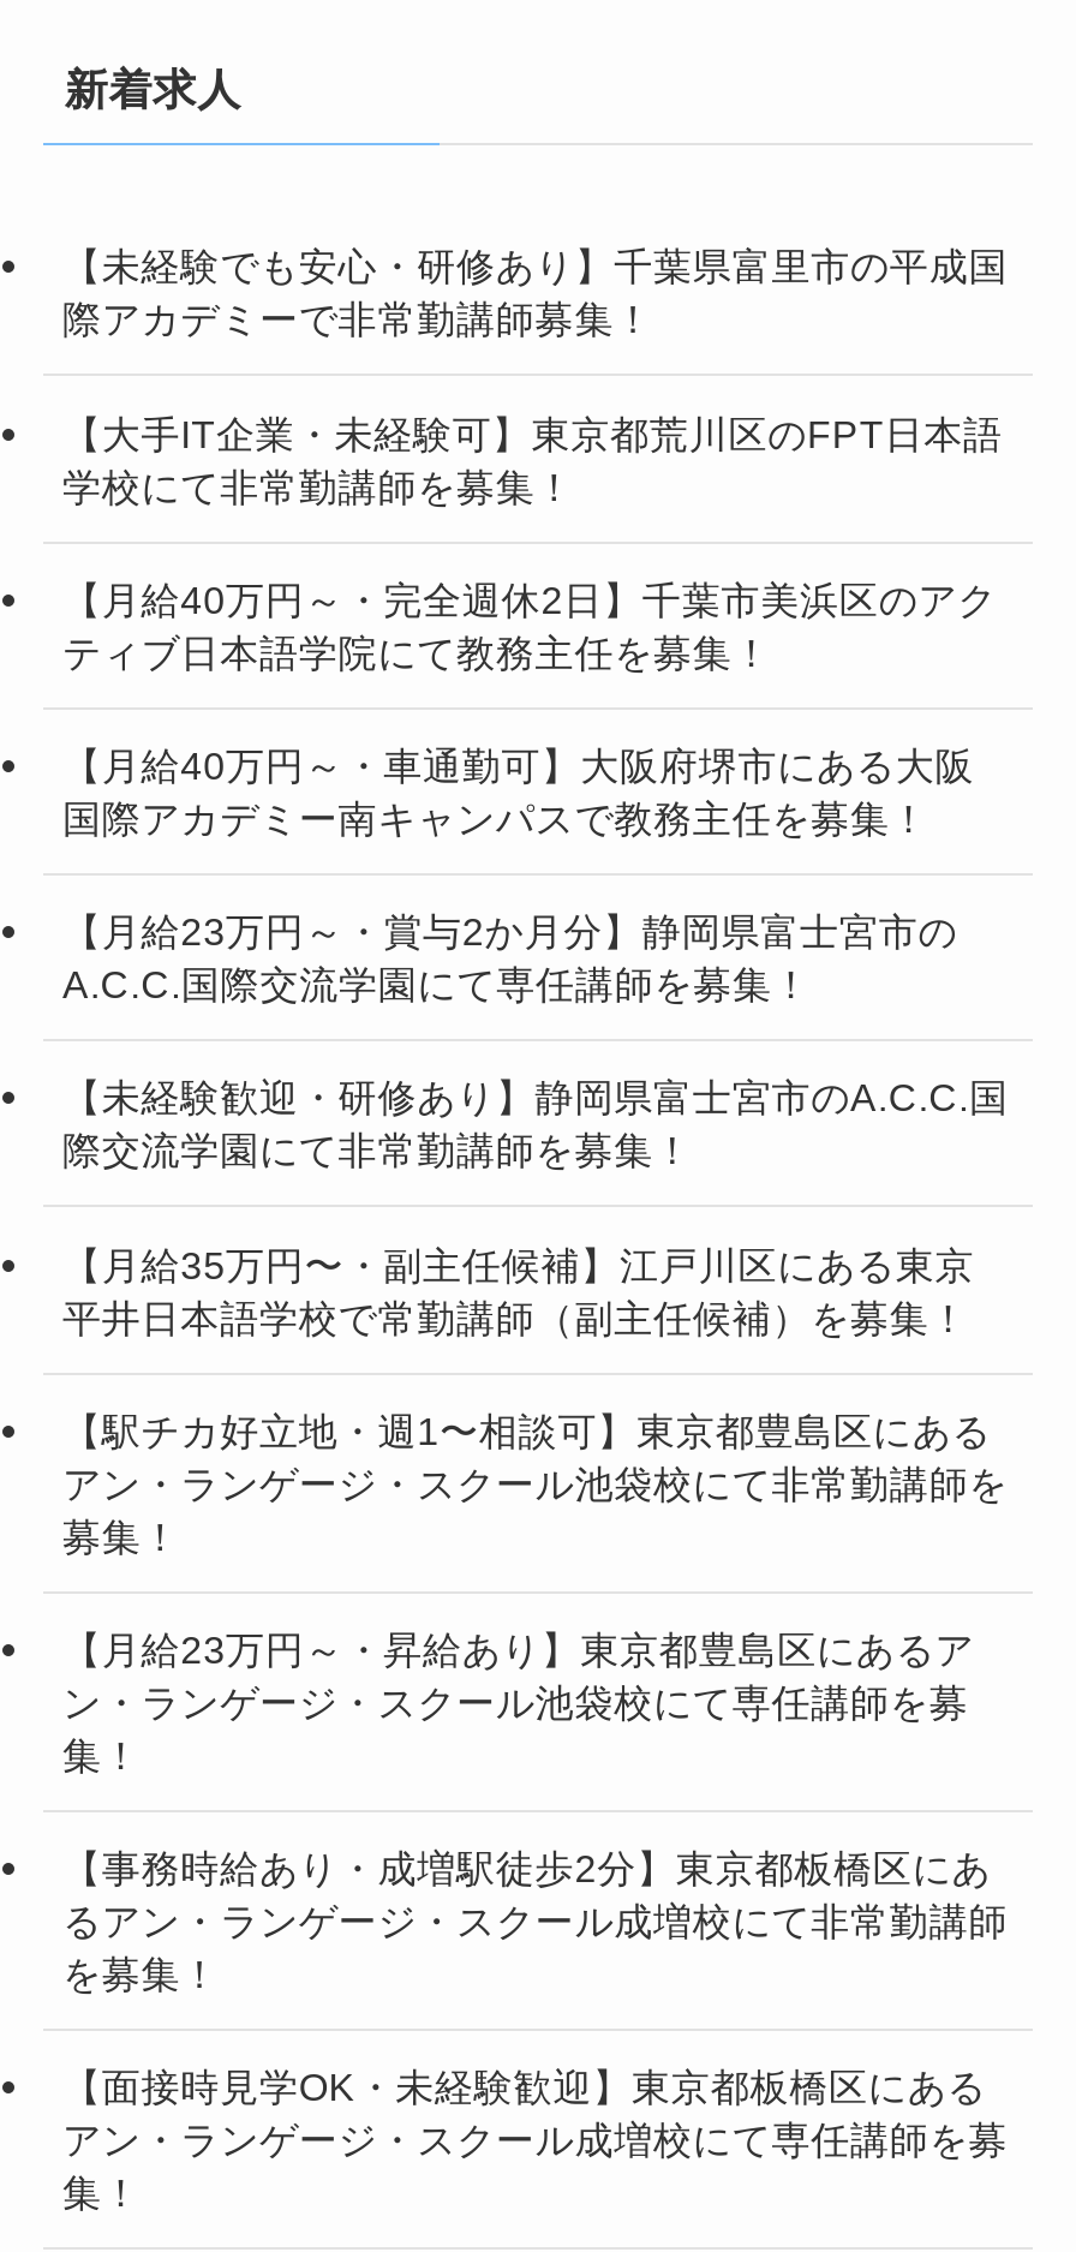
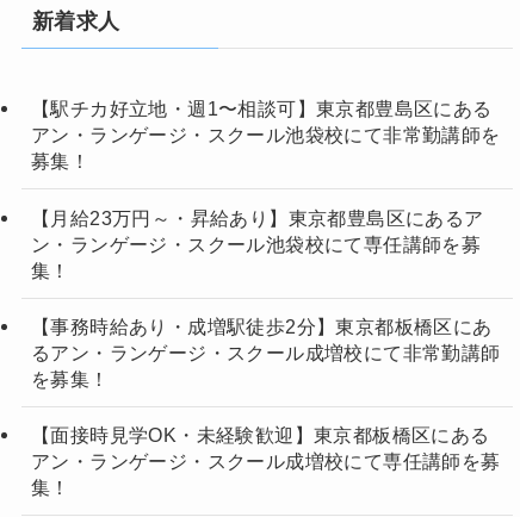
- 【未経験でも安心・研修あり】千葉県富里市の平成国
- 際アカデミーで非常勤講師募集！
- 【大手IT企業・未経験可】東京都荒川区のFPT日本語
- 学校にて非常勤講師を募集！
- 【月給40万円～・完全週休2日】千葉市美浜区のアク
- ティブ日本語学院にて教務主任を募集！
- 【月給40万円～・車通勤可】大阪府堺市にある大阪
- 国際アカデミー南キャンパスで教務主任を募集！
- 【月給23万円～・賞与2か月分】静岡県富士宮市の
- A.C.C.国際交流学園にて専任講師を募集！
- 【未経験歓迎・研修あり】静岡県富士宮市のA.C.C.国
- 際交流学園にて非常勤講師を募集！
- 【月給35万円〜・副主任候補】江戸川区にある東京
- 平井日本語学校で常勤講師（副主任候補）を募集！
